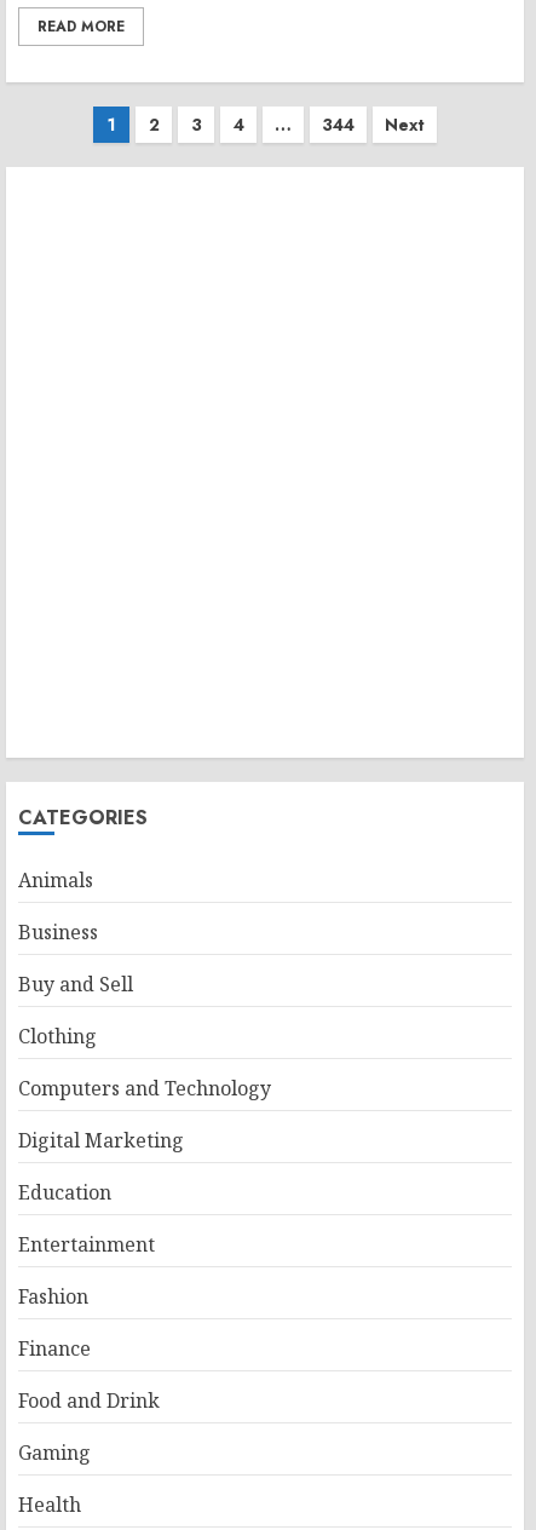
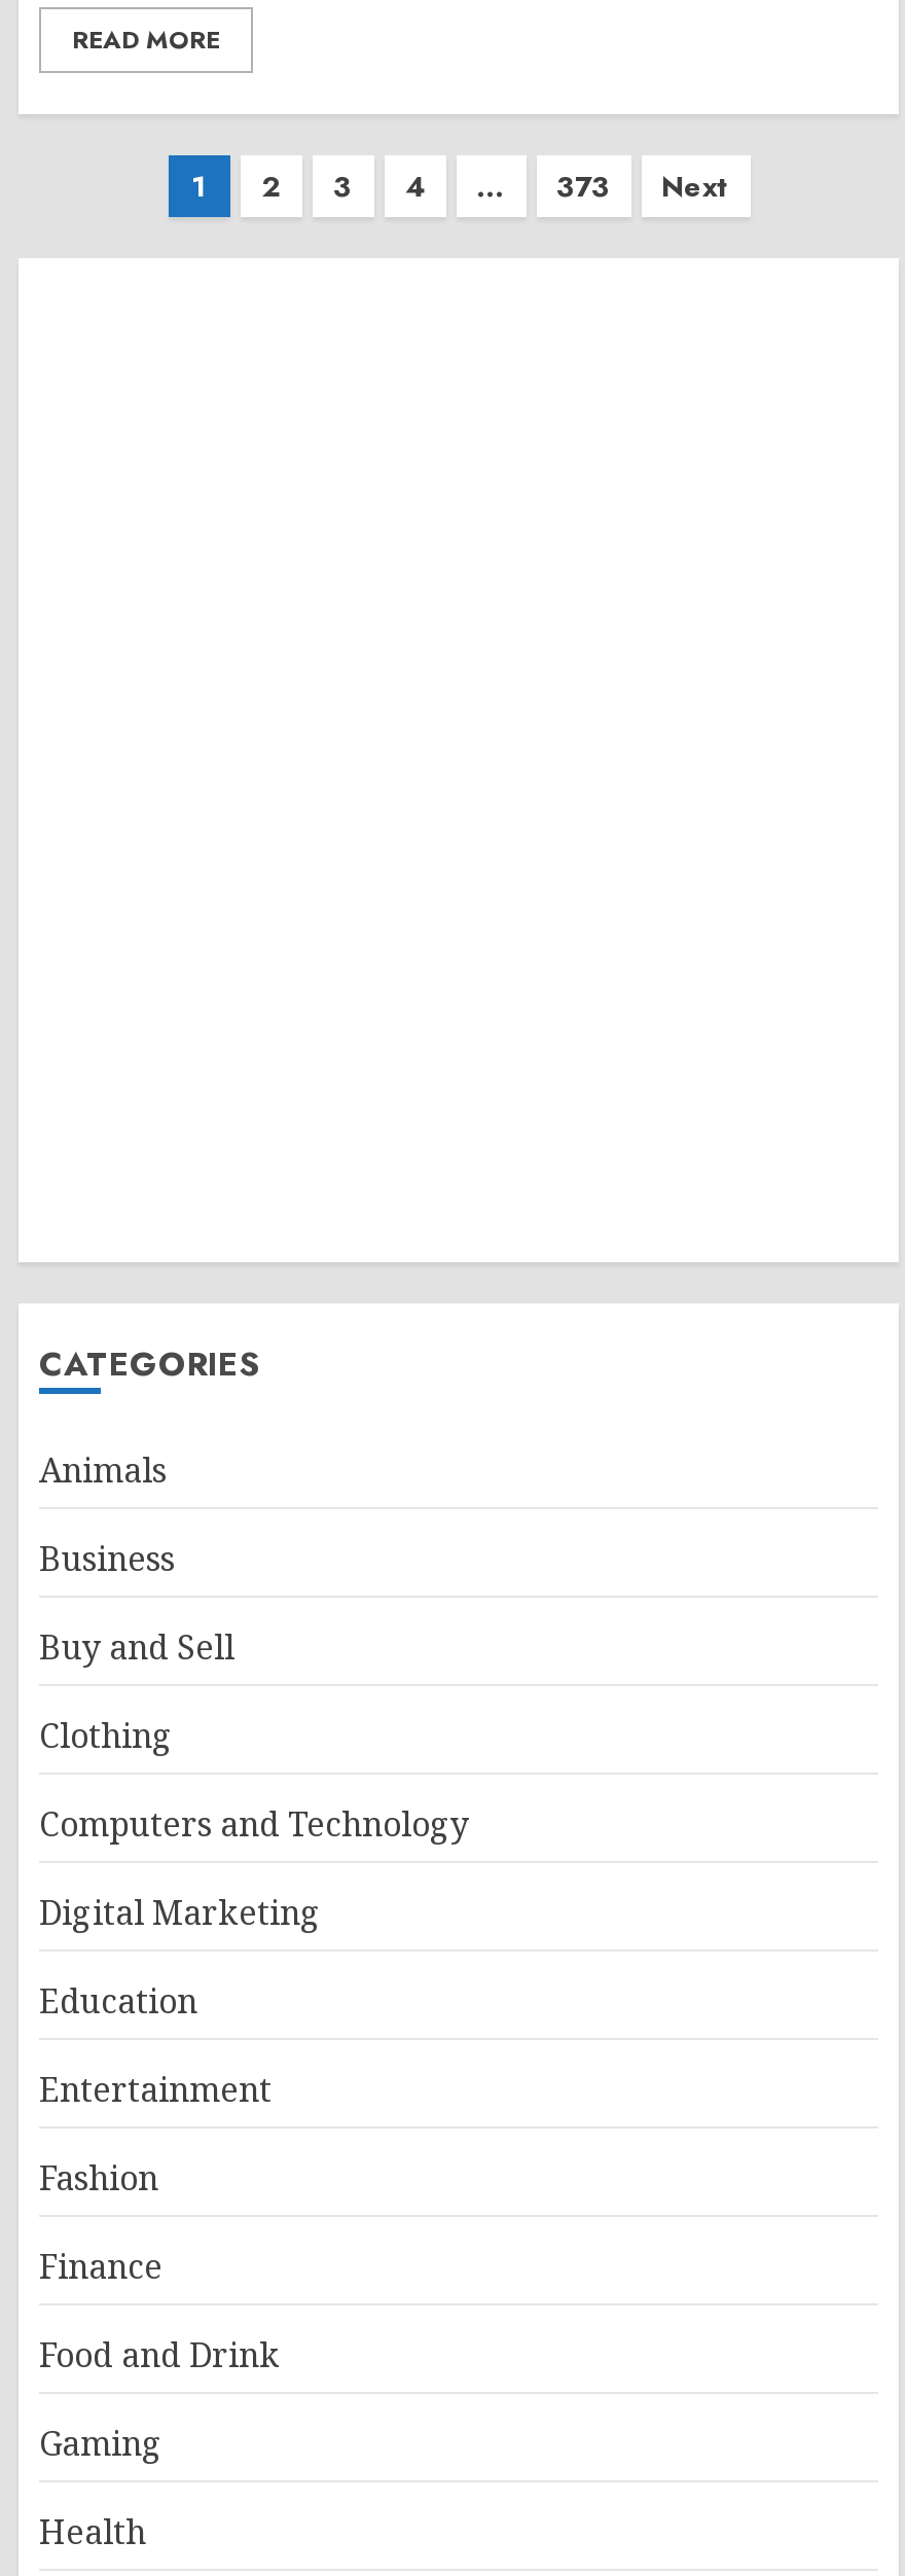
- 344
+ 373
